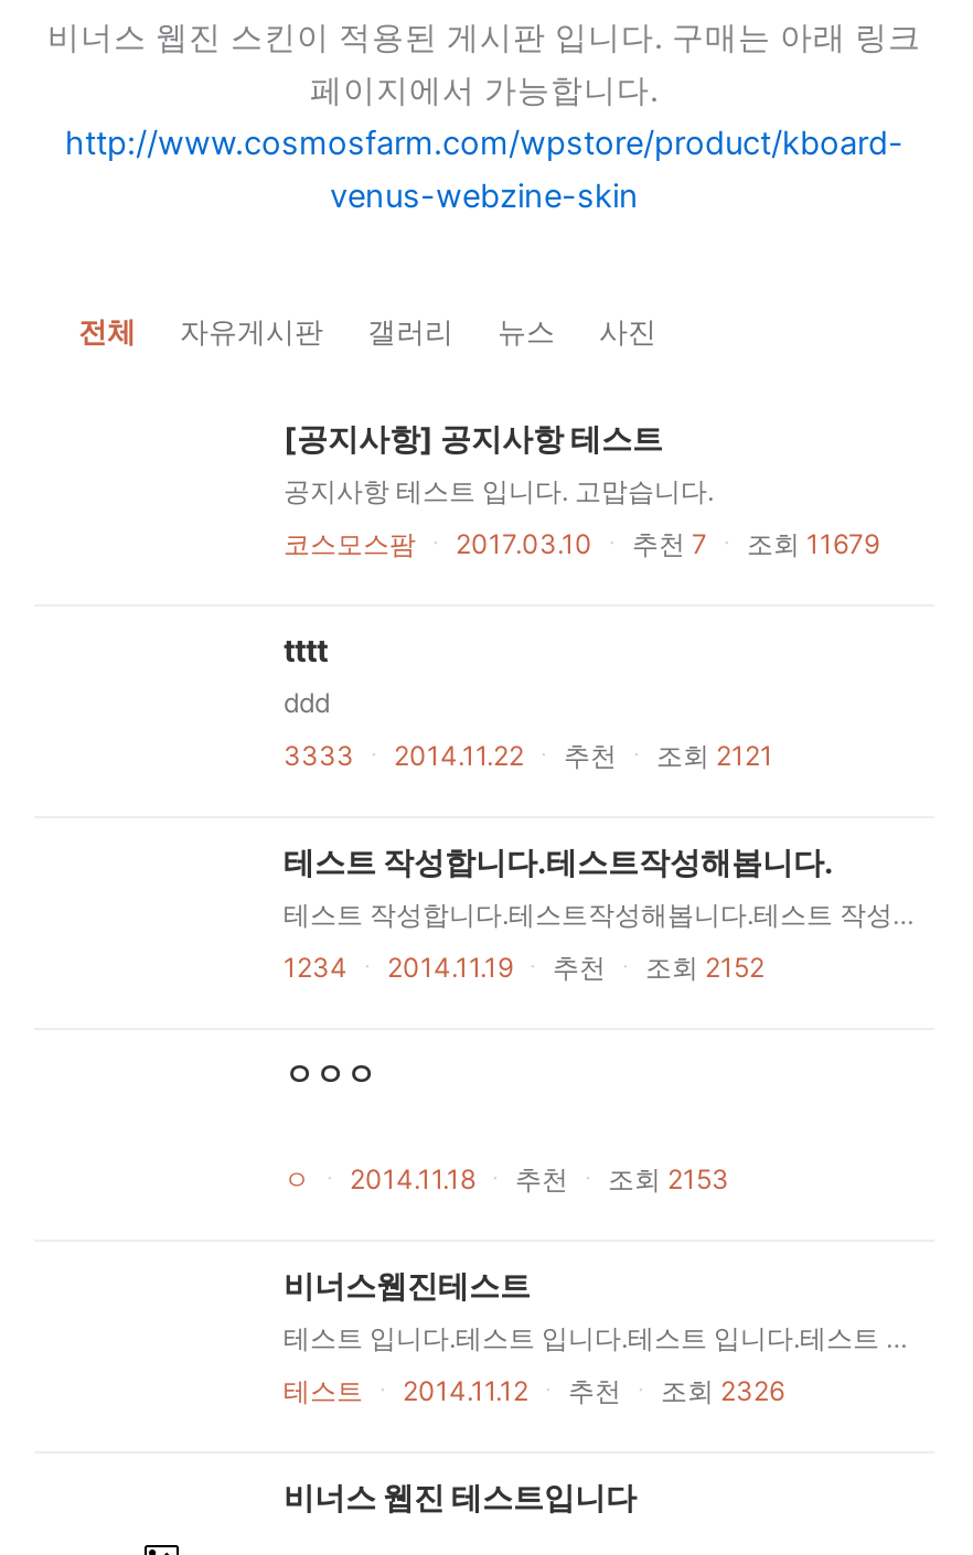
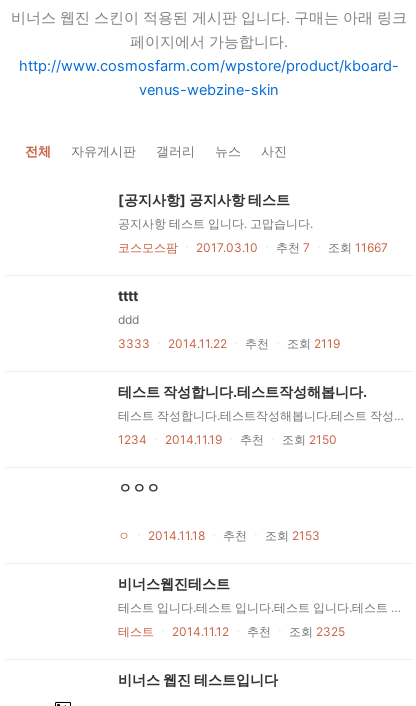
- 코스모스팜 ㆍ 2017.03.10 ㆍ 추천 7 ㆍ 조회 11679
+ 코스모스팜 ㆍ 2017.03.10 ㆍ 추천 7 ㆍ 조회 11667

- 3333 ㆍ 2014.11.22 ㆍ 추천 ㆍ 조회 2121
+ 3333 ㆍ 2014.11.22 ㆍ 추천 ㆍ 조회 2119

- 1234 ㆍ 2014.11.19 ㆍ 추천 ㆍ 조회 2152
+ 1234 ㆍ 2014.11.19 ㆍ 추천 ㆍ 조회 2150

- 테스트 ㆍ 2014.11.12 ㆍ 추천 ㆍ 조회 2326
+ 테스트 ㆍ 2014.11.12 ㆍ 추천 ㆍ 조회 2325
